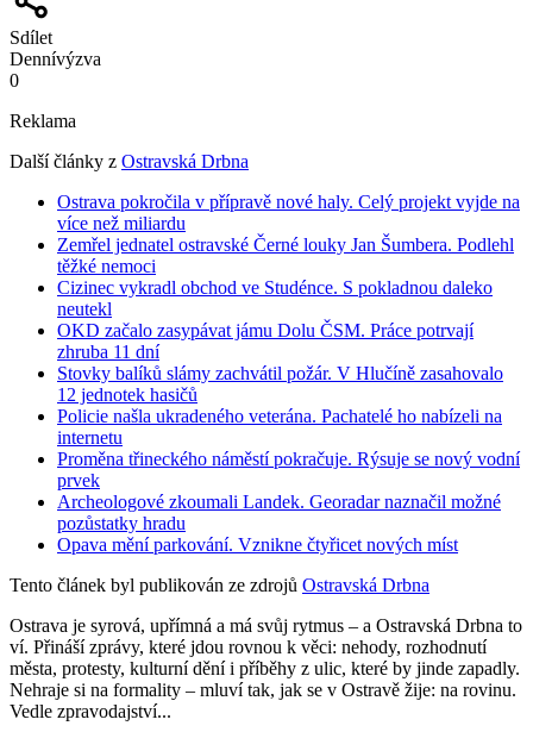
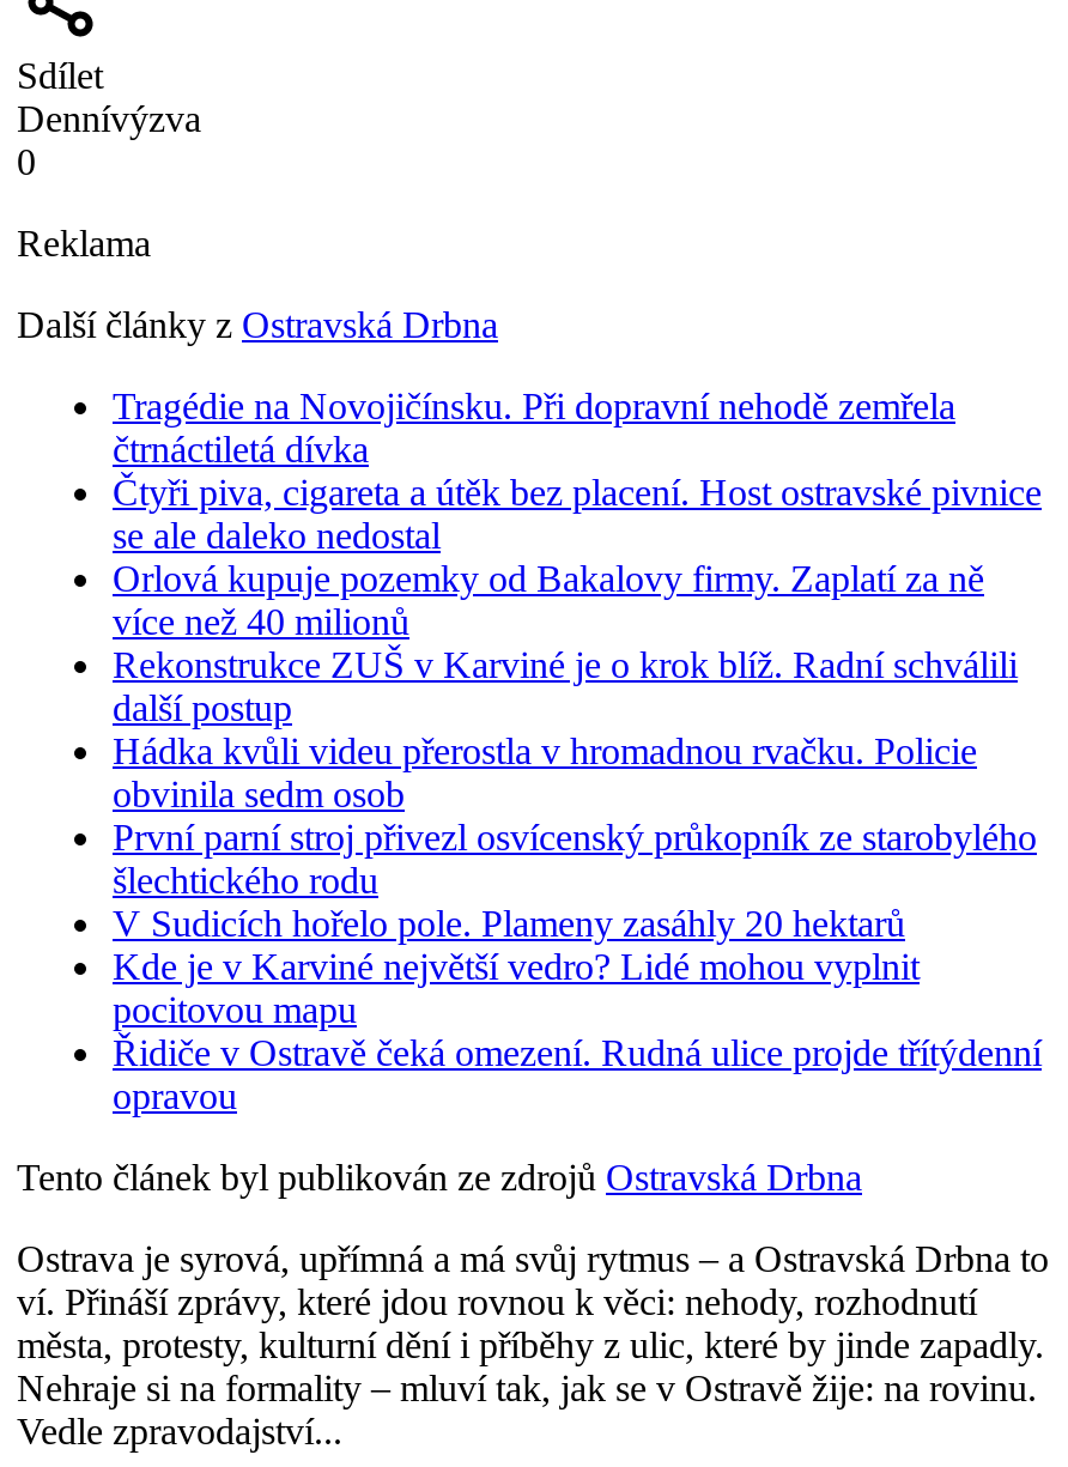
- Ostrava pokročila v přípravě nové haly. Celý projekt vyjde na
- více než miliardu
- Zemřel jednatel ostravské Černé louky Jan Šumbera. Podlehl
- těžké nemoci
- Cizinec vykradl obchod ve Studénce. S pokladnou daleko
- neutekl
- OKD začalo zasypávat jámu Dolu ČSM. Práce potrvají
- zhruba 11 dní
- Stovky balíků slámy zachvátil požár. V Hlučíně zasahovalo
- 12 jednotek hasičů
- Policie našla ukradeného veterána. Pachatelé ho nabízeli na
- internetu
- Proměna třineckého náměstí pokračuje. Rýsuje se nový vodní
- prvek
- Archeologové zkoumali Landek. Georadar naznačil možné
- pozůstatky hradu
- Opava mění parkování. Vznikne čtyřicet nových míst
+ Tragédie na Novojičínsku. Při dopravní nehodě zemřela
+ čtrnáctiletá dívka
+ Čtyři piva, cigareta a útěk bez placení. Host ostravské pivnice
+ se ale daleko nedostal
+ Orlová kupuje pozemky od Bakalovy firmy. Zaplatí za ně
+ více než 40 milionů
+ Rekonstrukce ZUŠ v Karviné je o krok blíž. Radní schválili
+ další postup
+ Hádka kvůli videu přerostla v hromadnou rvačku. Policie
+ obvinila sedm osob
+ První parní stroj přivezl osvícenský průkopník ze starobylého
+ šlechtického rodu
+ V Sudicích hořelo pole. Plameny zasáhly 20 hektarů
+ Kde je v Karviné největší vedro? Lidé mohou vyplnit
+ pocitovou mapu
+ Řidiče v Ostravě čeká omezení. Rudná ulice projde třítýdenní
+ opravou
